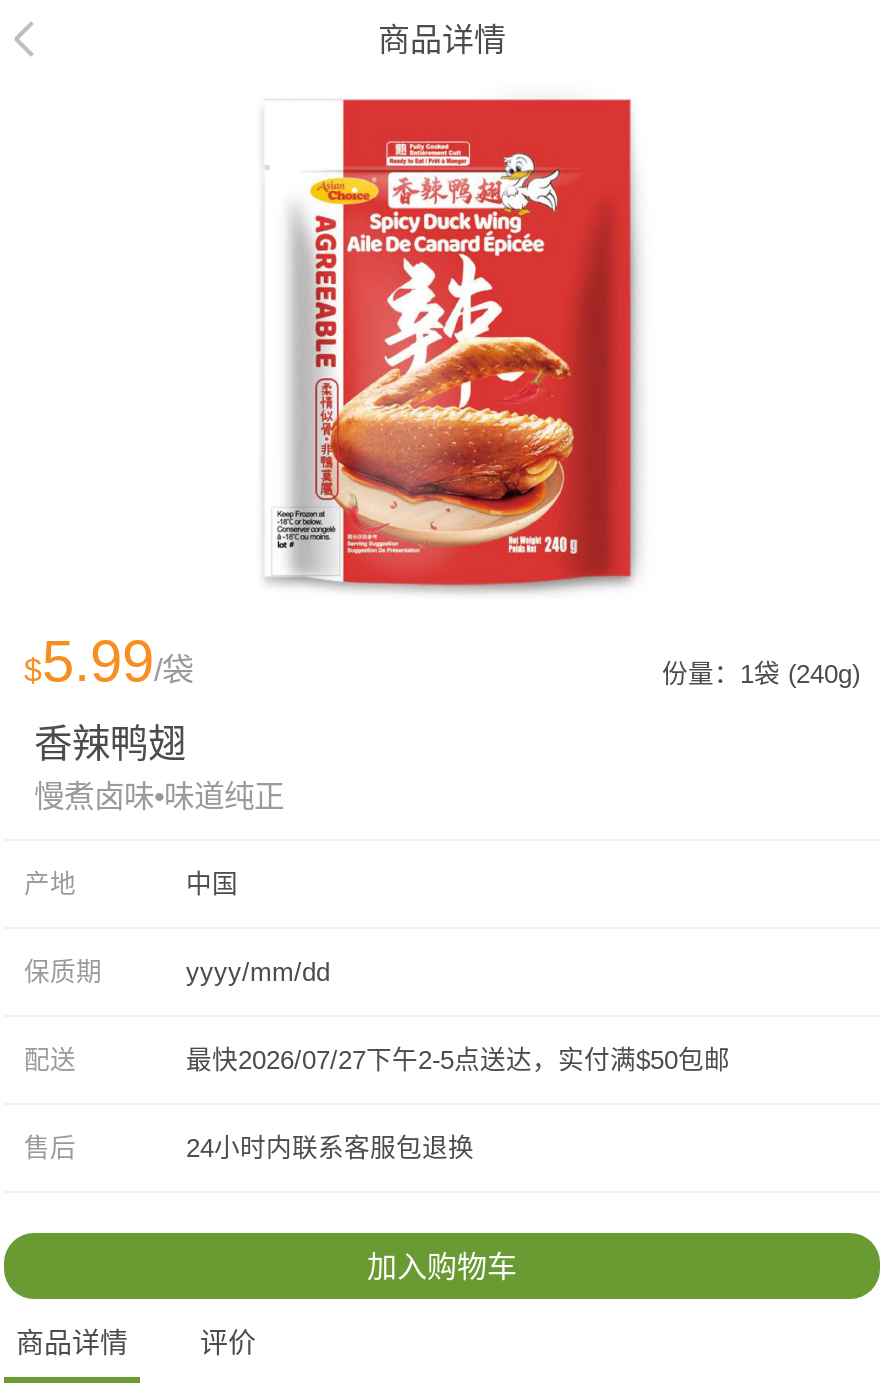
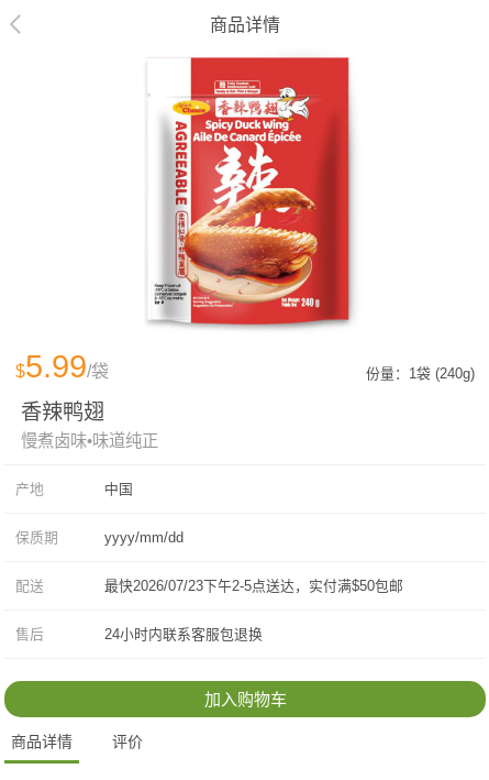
- 最快2026/07/27下午2-5点送达，实付满$50包邮
+ 最快2026/07/23下午2-5点送达，实付满$50包邮
